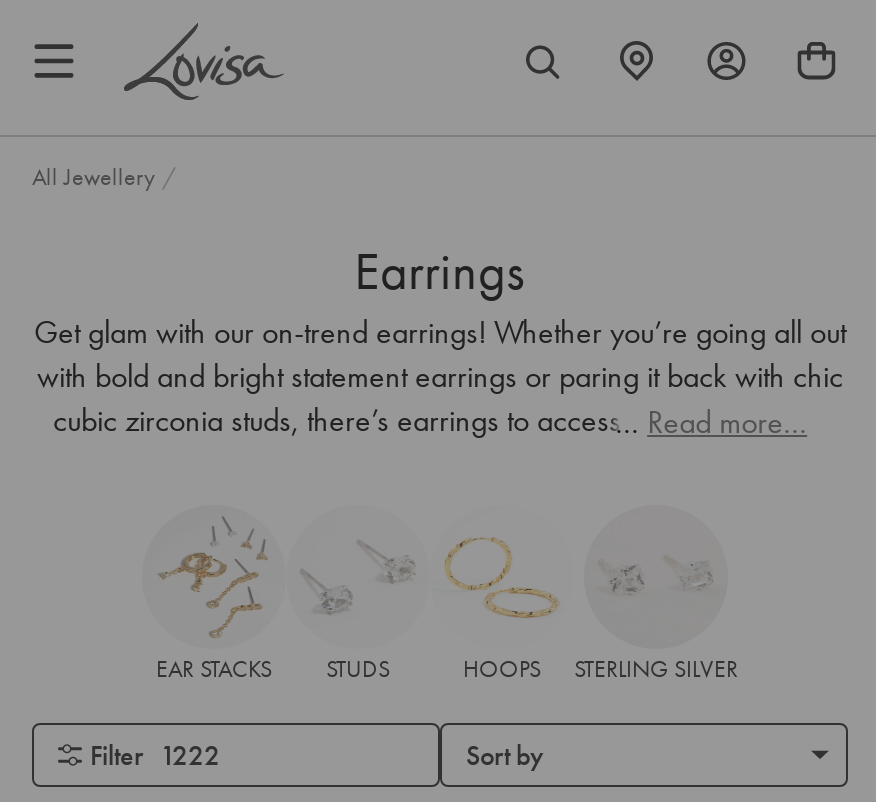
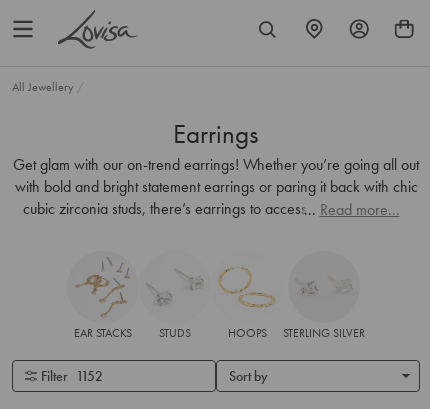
- Filter 1222
+ Filter 1152
